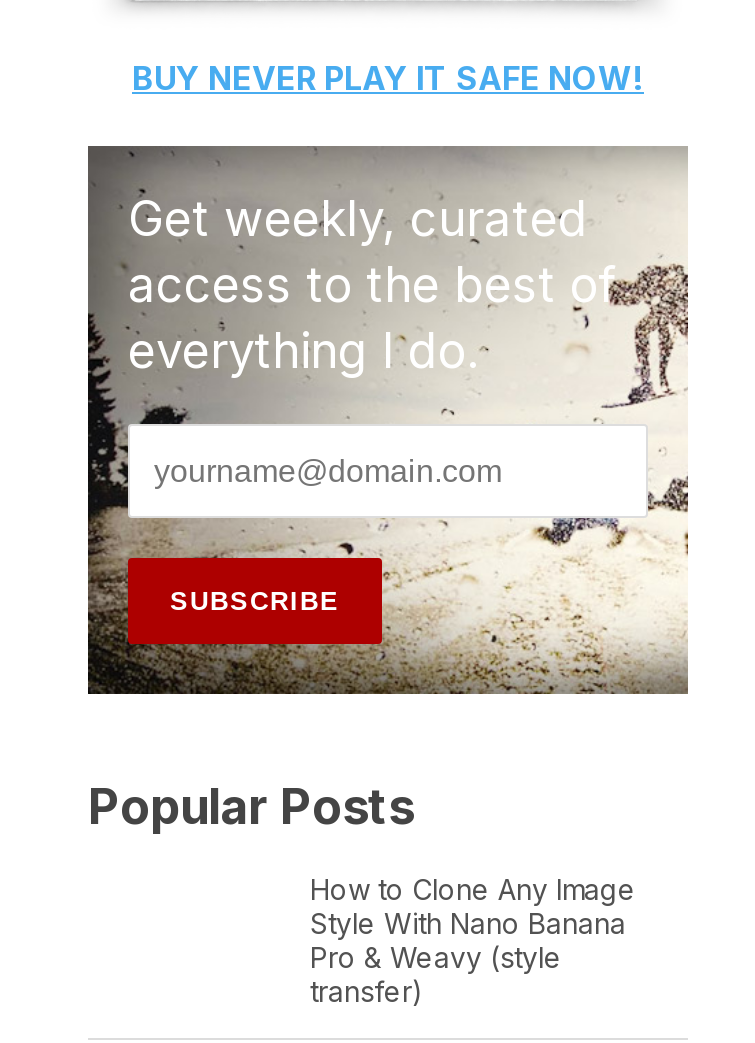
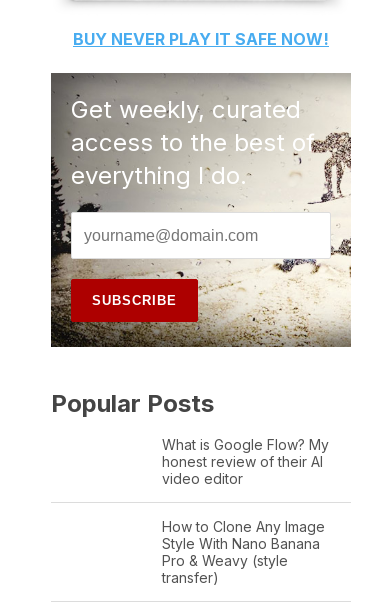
+ What is Google Flow? My
+ honest review of their AI
+ video editor
